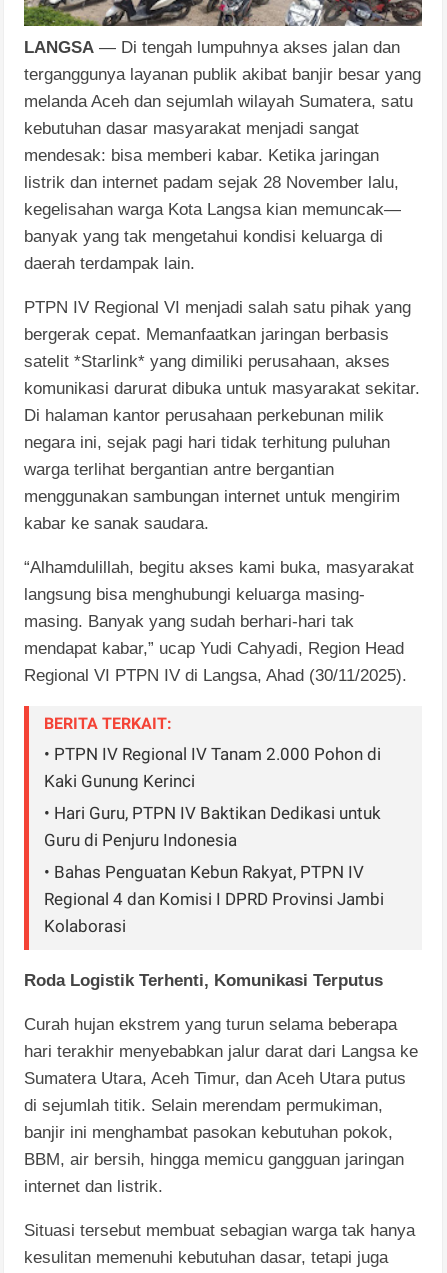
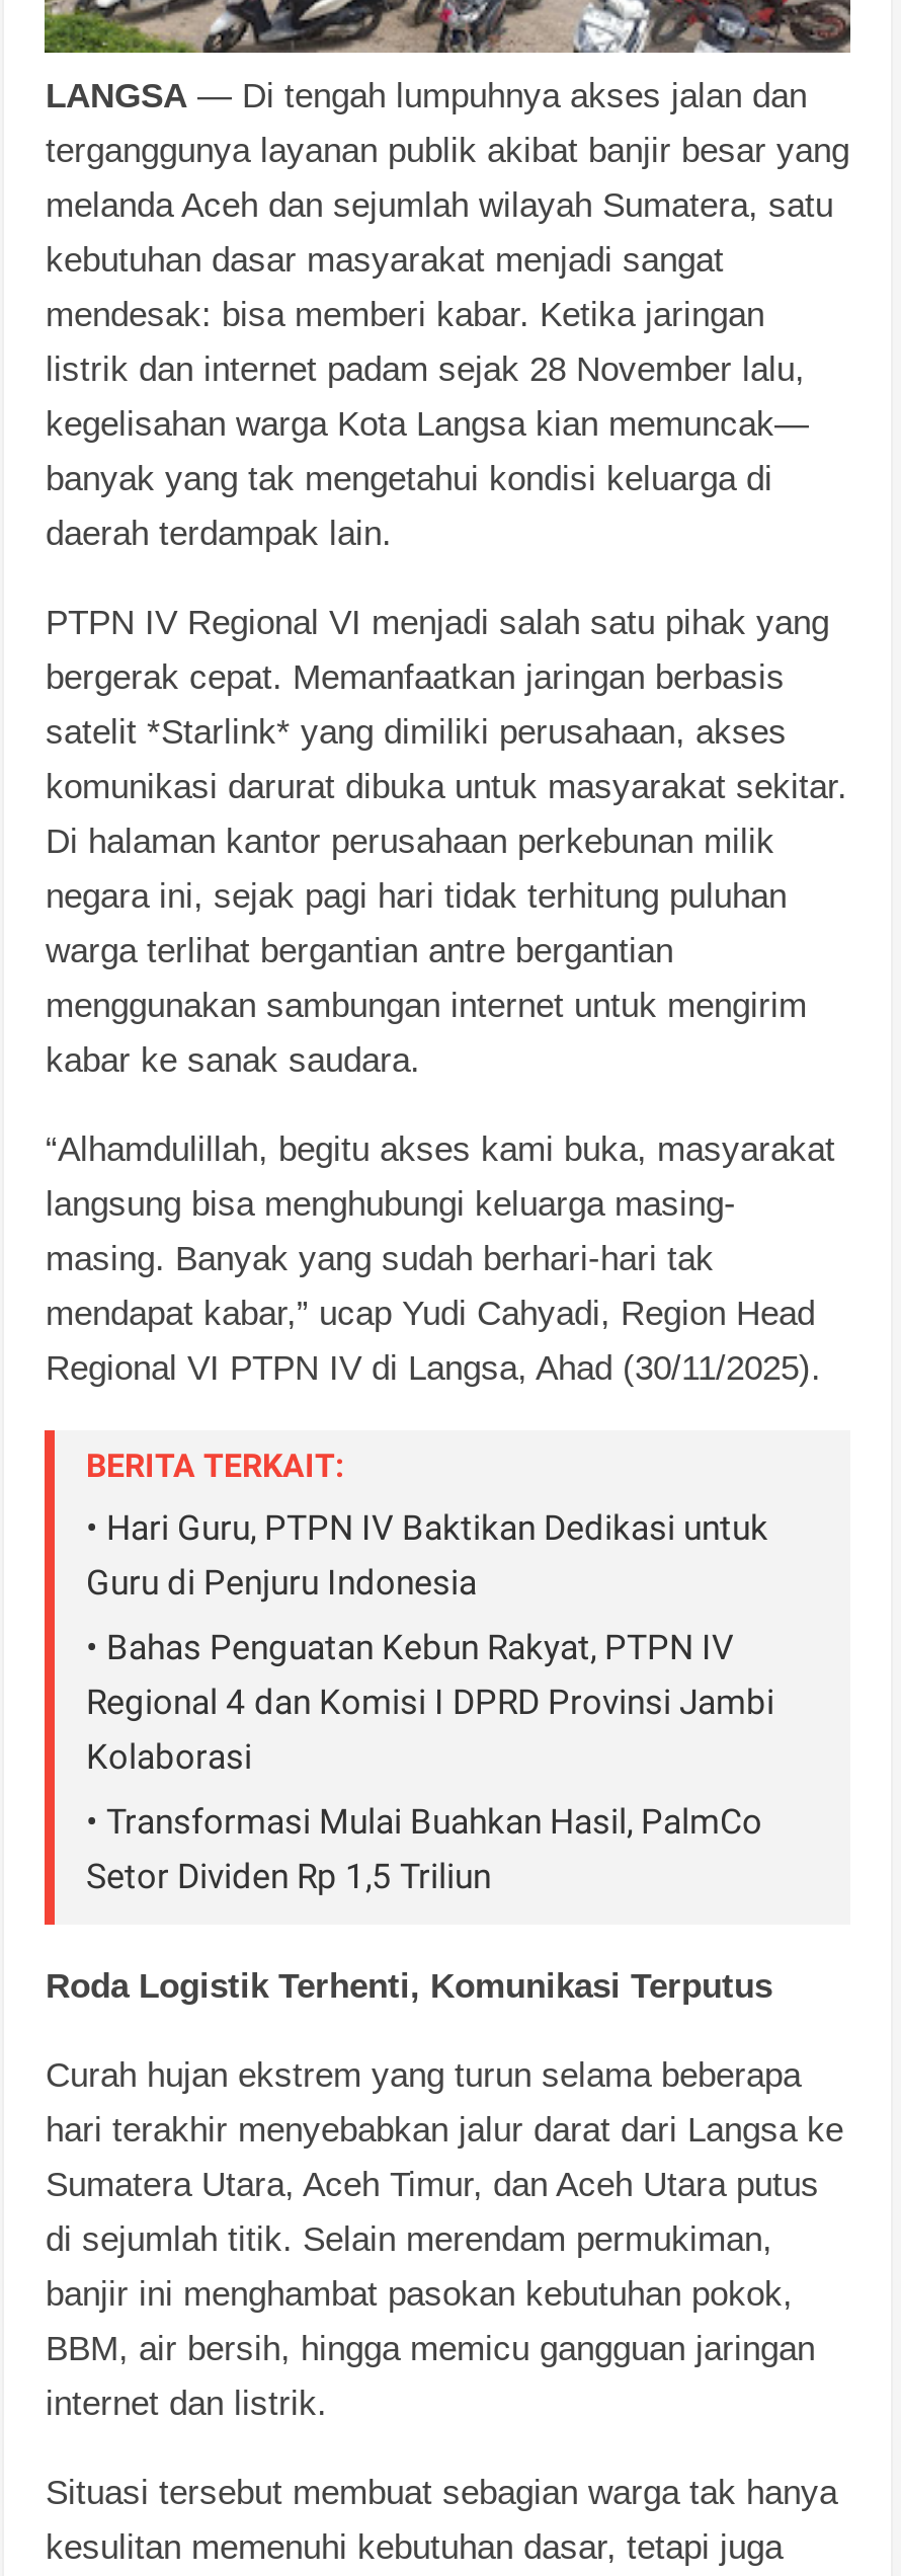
- • PTPN IV Regional IV Tanam 2.000 Pohon di
- Kaki Gunung Kerinci

moved up: • Hari Guru, PTPN IV Baktikan Dedikasi untuk | Guru di Penjuru Indonesia | • Bahas Penguatan Kebun Rakyat, PTPN IV | Regional 4 dan Komisi I DPRD Provinsi Jambi | Kolaborasi

+ • Transformasi Mulai Buahkan Hasil, PalmCo
+ Setor Dividen Rp 1,5 Triliun
